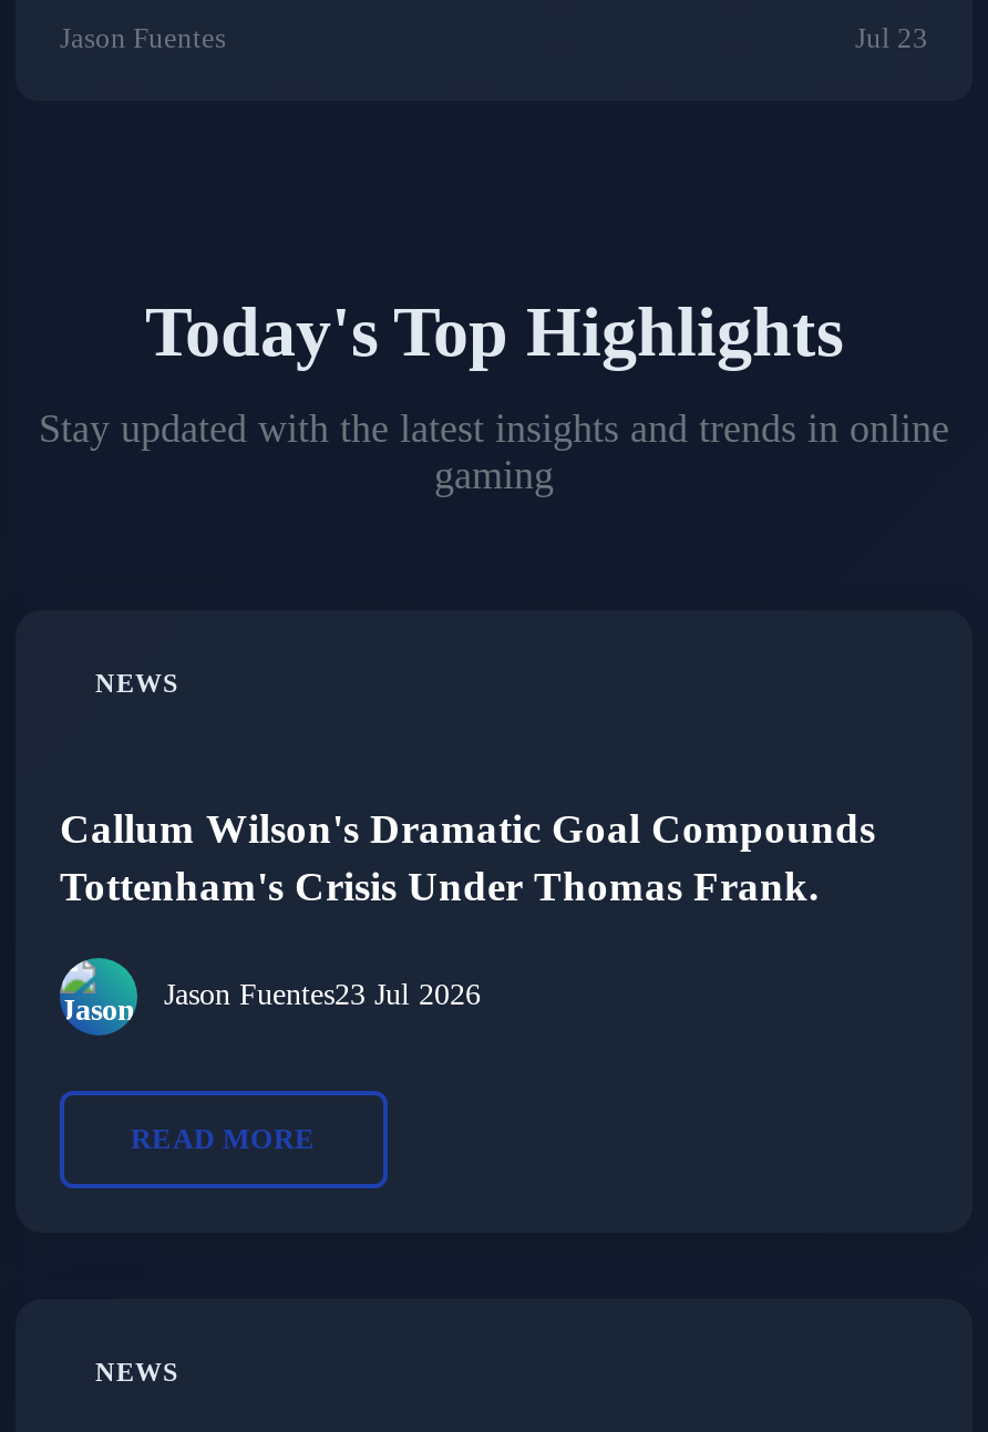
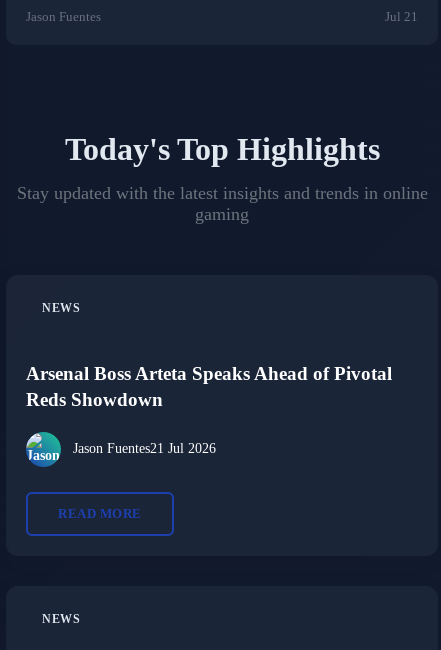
- Jul 23
+ Jul 21

- Callum Wilson's Dramatic Goal Compounds
- Tottenham's Crisis Under Thomas Frank.
+ Arsenal Boss Arteta Speaks Ahead of Pivotal
+ Reds Showdown

- Jason Fuentes23 Jul 2026
+ Jason Fuentes21 Jul 2026
